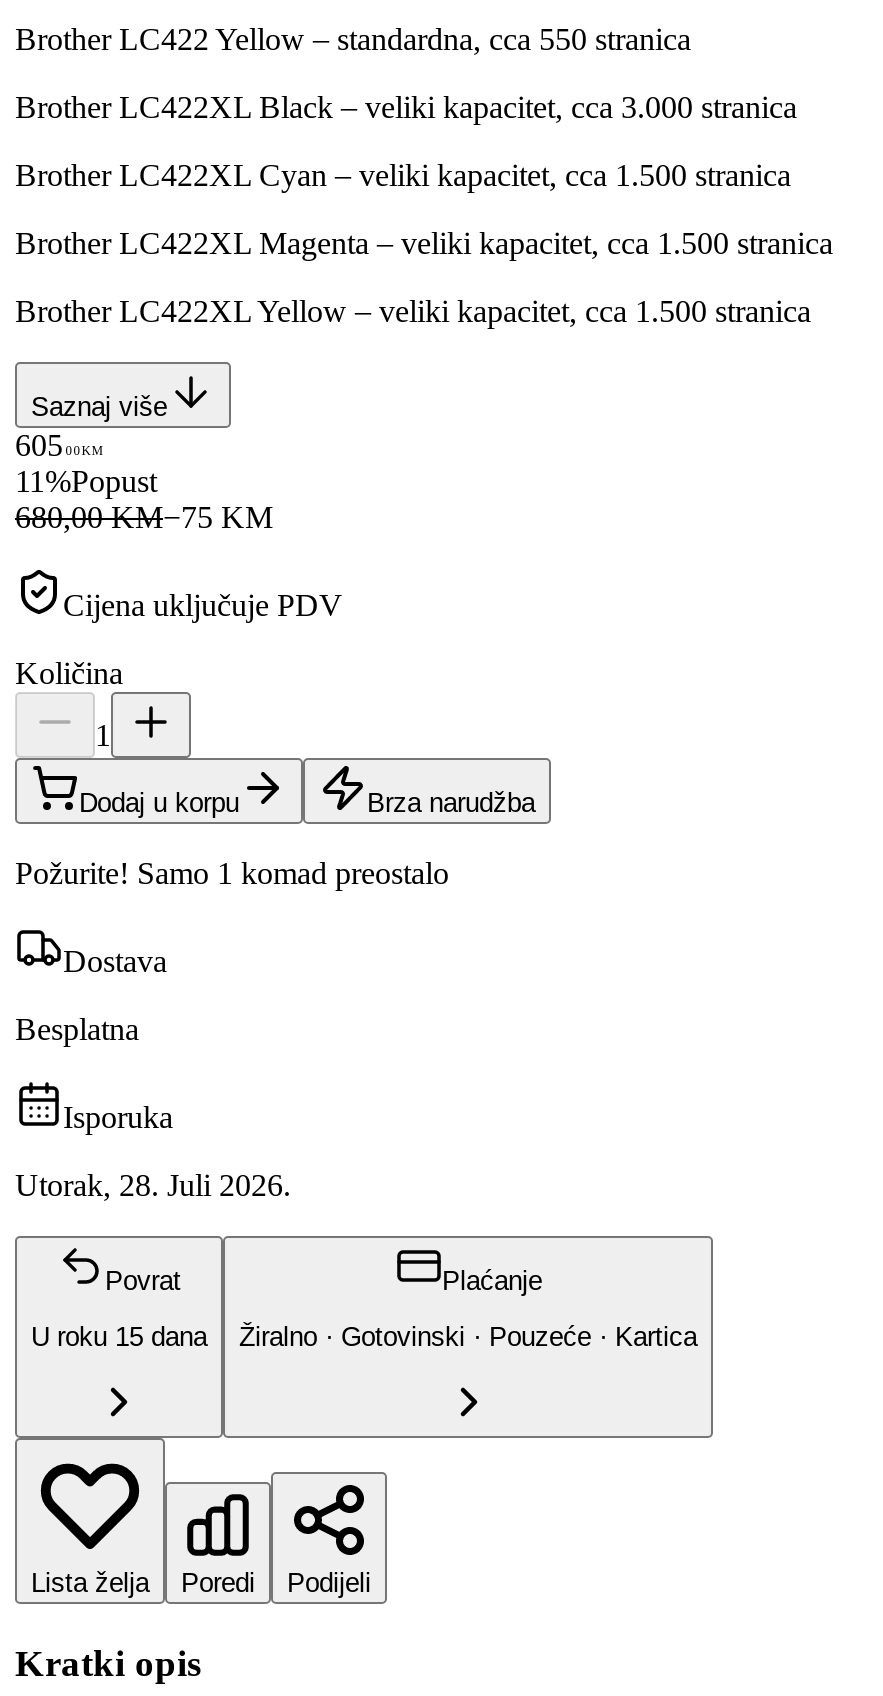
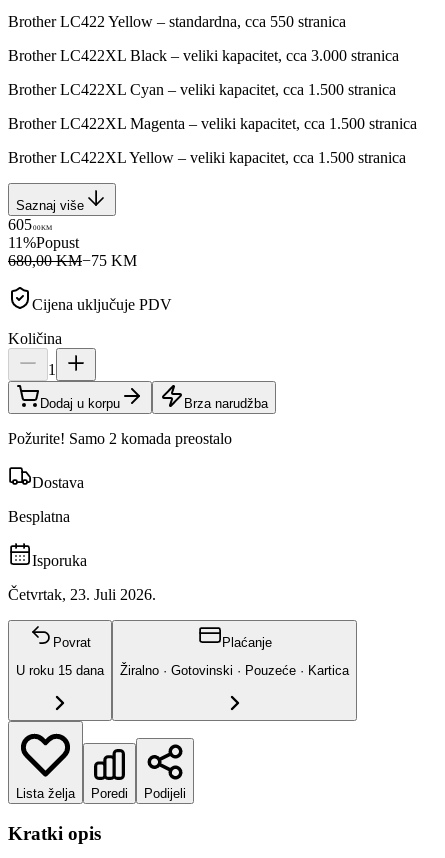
- Požurite! Samo 1 komad preostalo
+ Požurite! Samo 2 komada preostalo

- Utorak, 28. Juli 2026.
+ Četvrtak, 23. Juli 2026.
